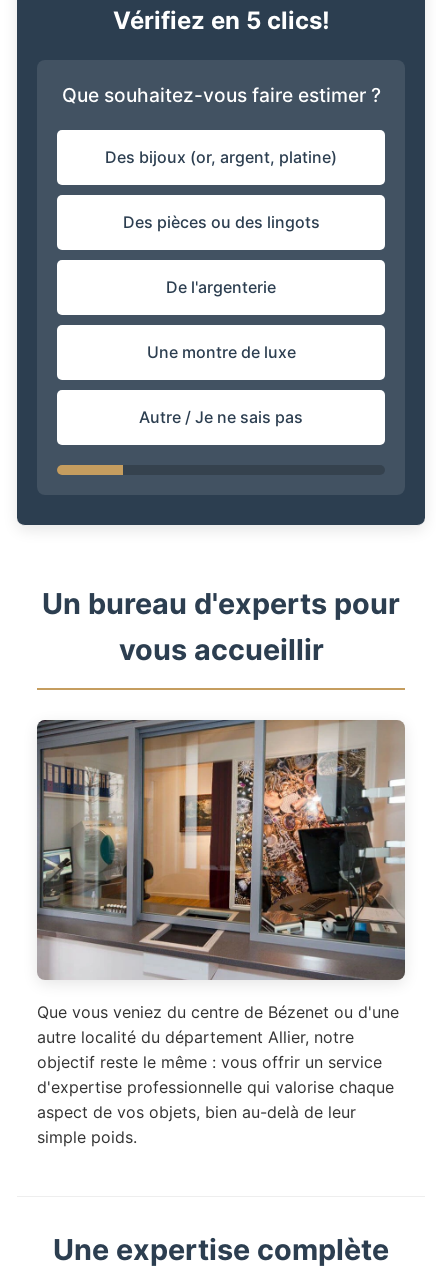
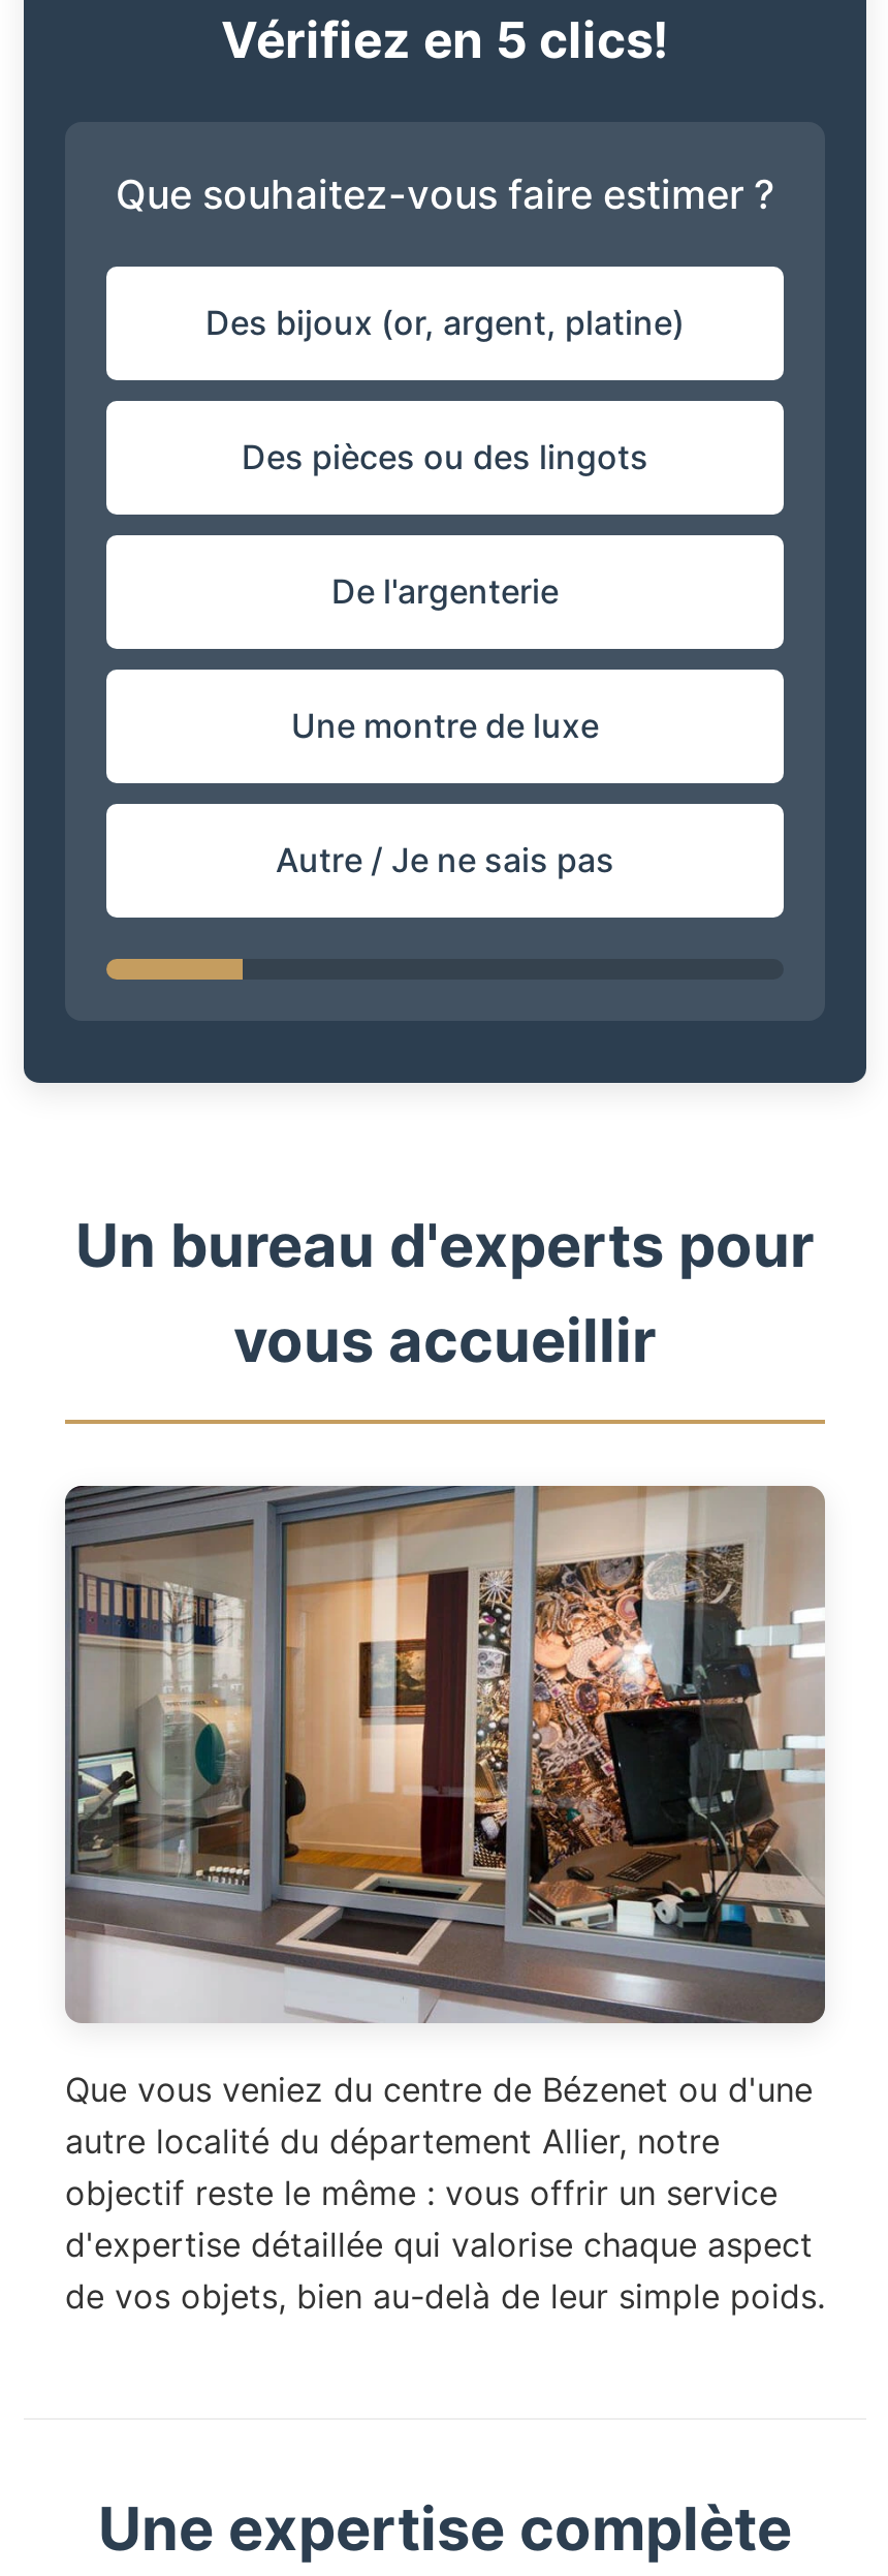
- d'expertise professionnelle qui valorise chaque
- aspect de vos objets, bien au-delà de leur
- simple poids.
+ d'expertise détaillée qui valorise chaque aspect
+ de vos objets, bien au-delà de leur simple poids.
